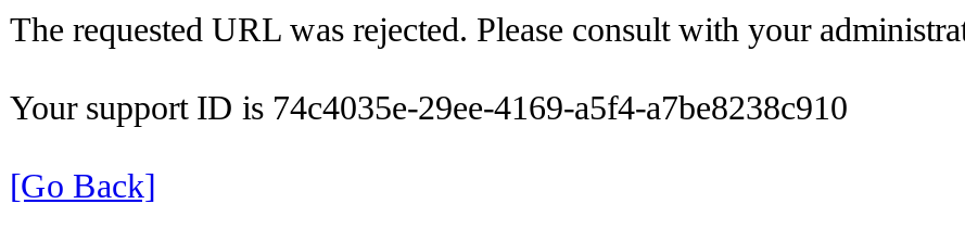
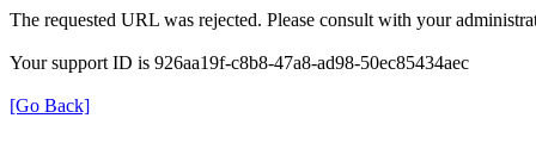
- Your support ID is 74c4035e-29ee-4169-a5f4-a7be8238c910
+ Your support ID is 926aa19f-c8b8-47a8-ad98-50ec85434aec
